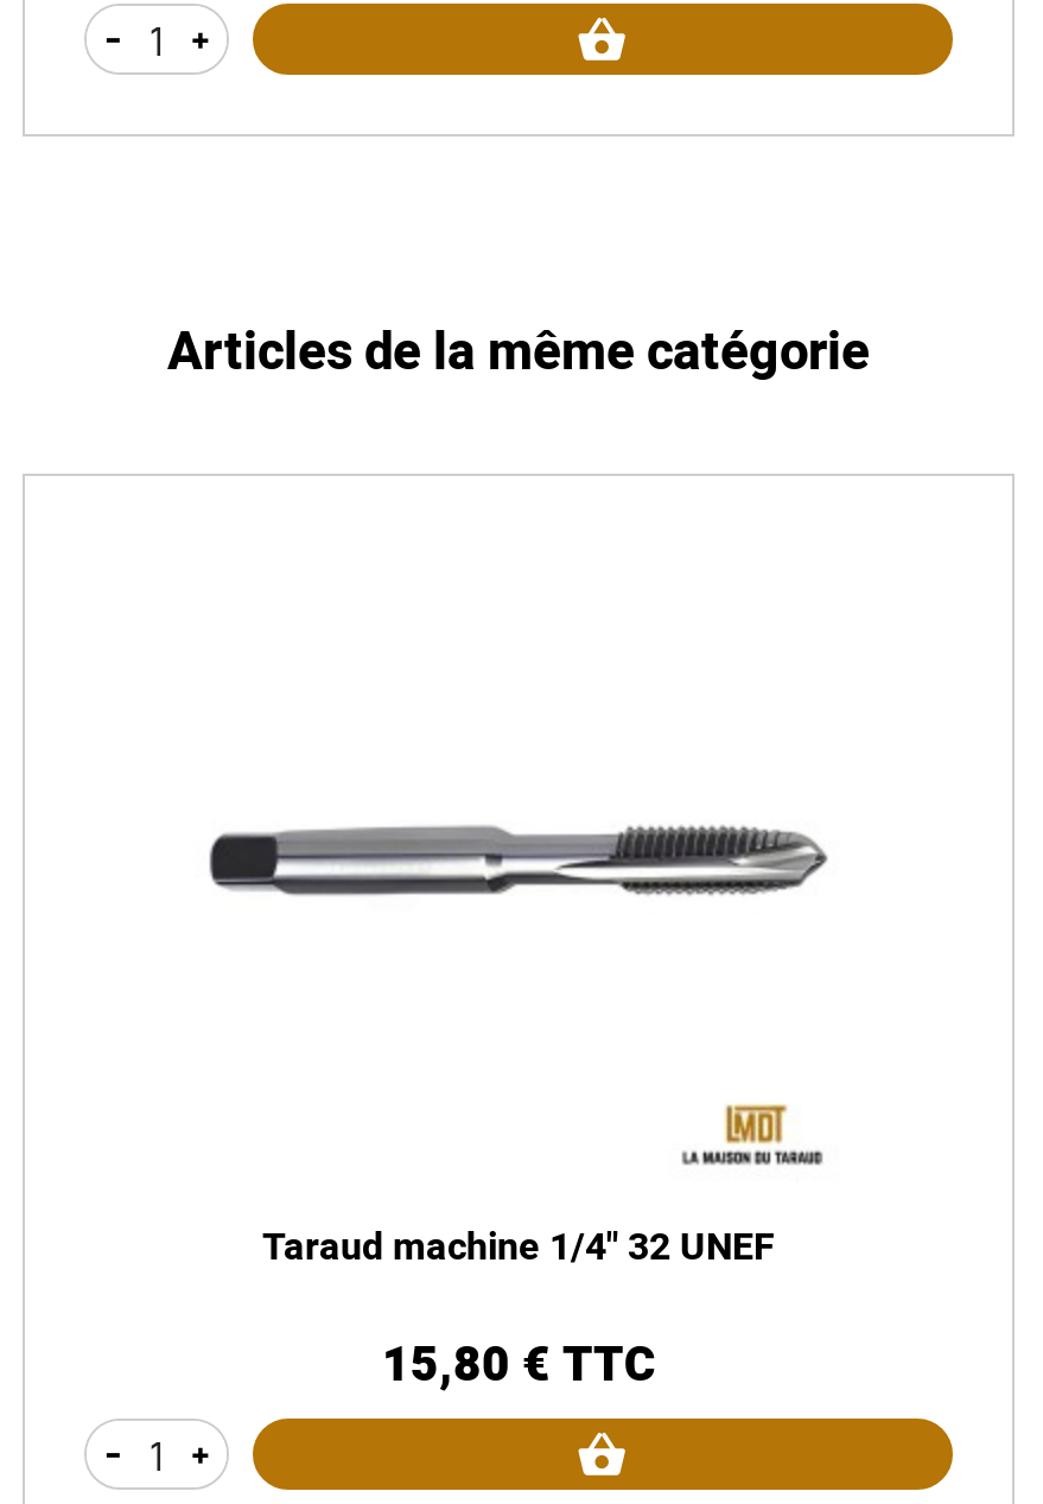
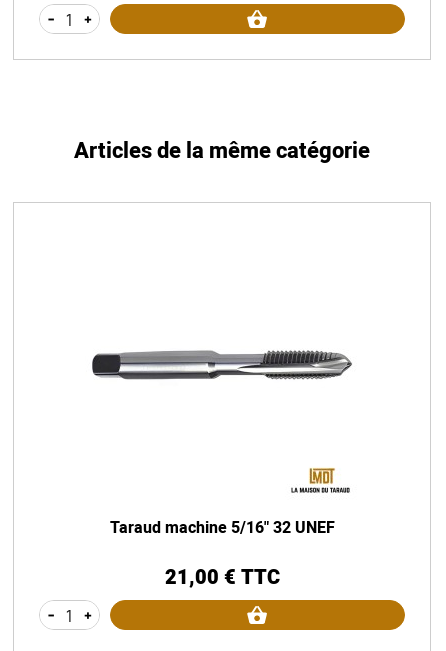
- Taraud machine 1/4" 32 UNEF
+ Taraud machine 5/16" 32 UNEF

- 15,80 € TTC
+ 21,00 € TTC
